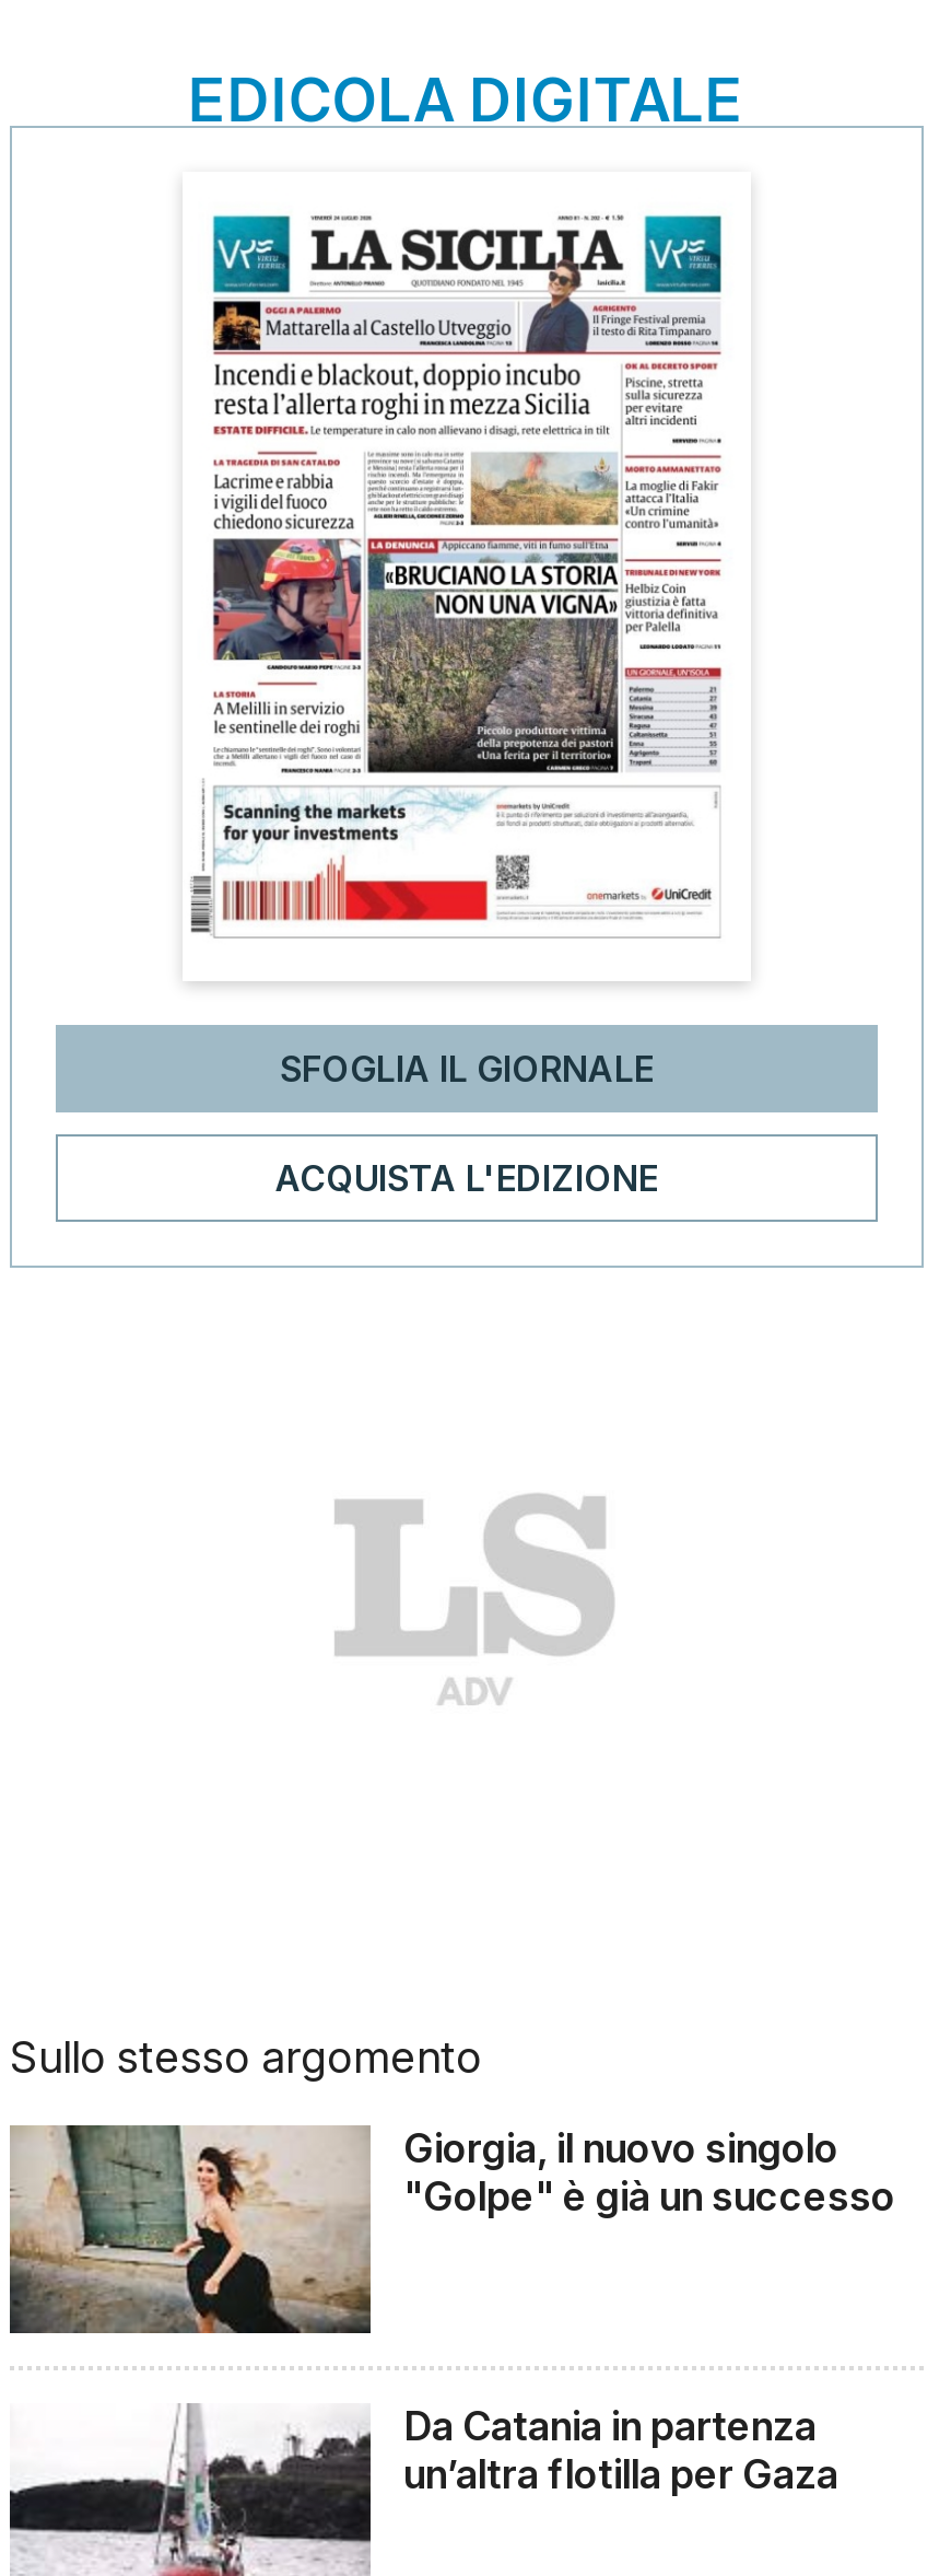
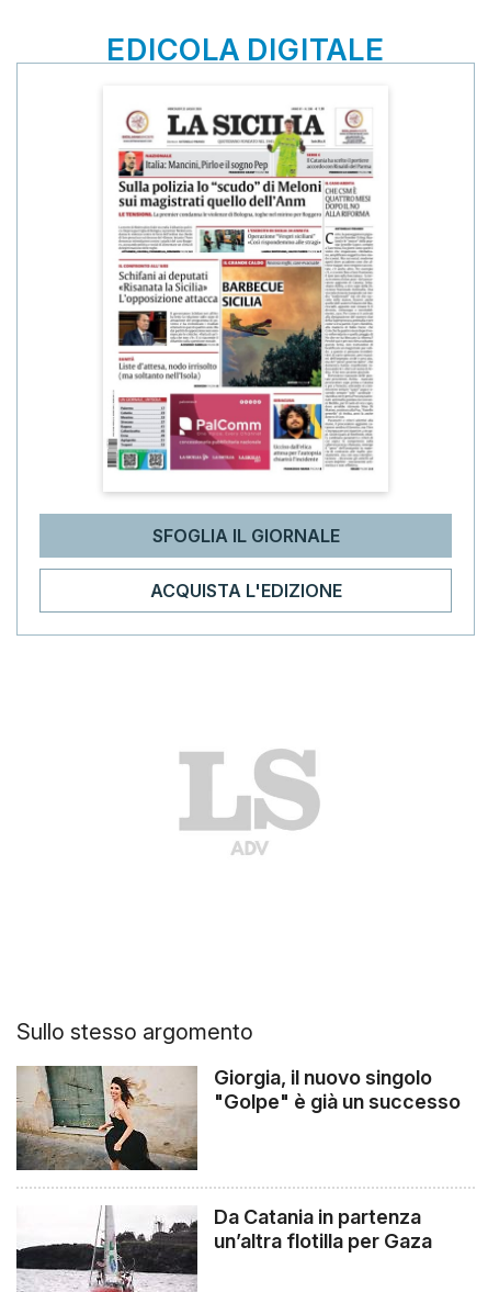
- [image]
+ [image]
